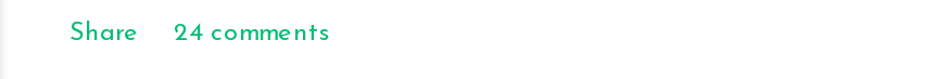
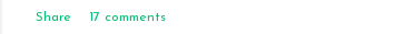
- Share 24 comments
+ Share 17 comments
